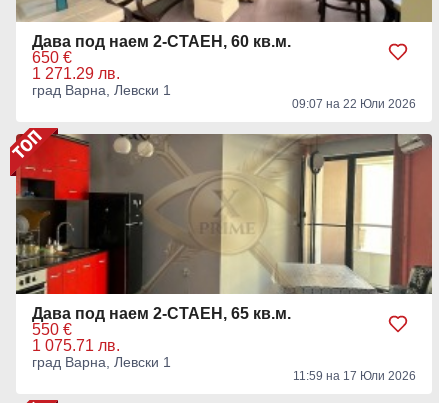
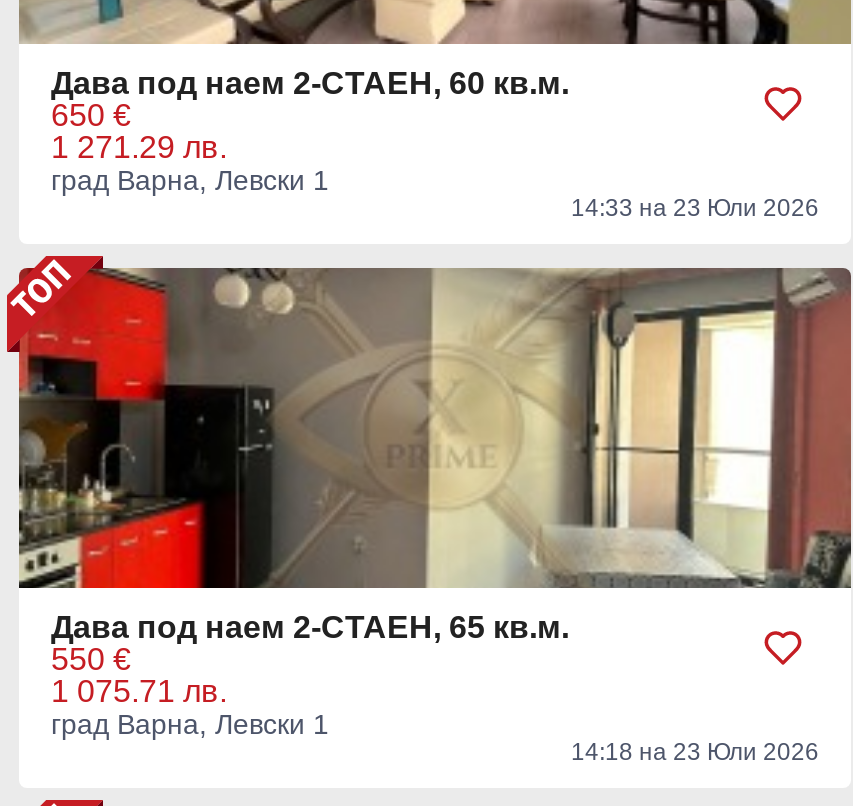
- 09:07 на 22 Юли 2026
+ 14:33 на 23 Юли 2026

- 11:59 на 17 Юли 2026
+ 14:18 на 23 Юли 2026
